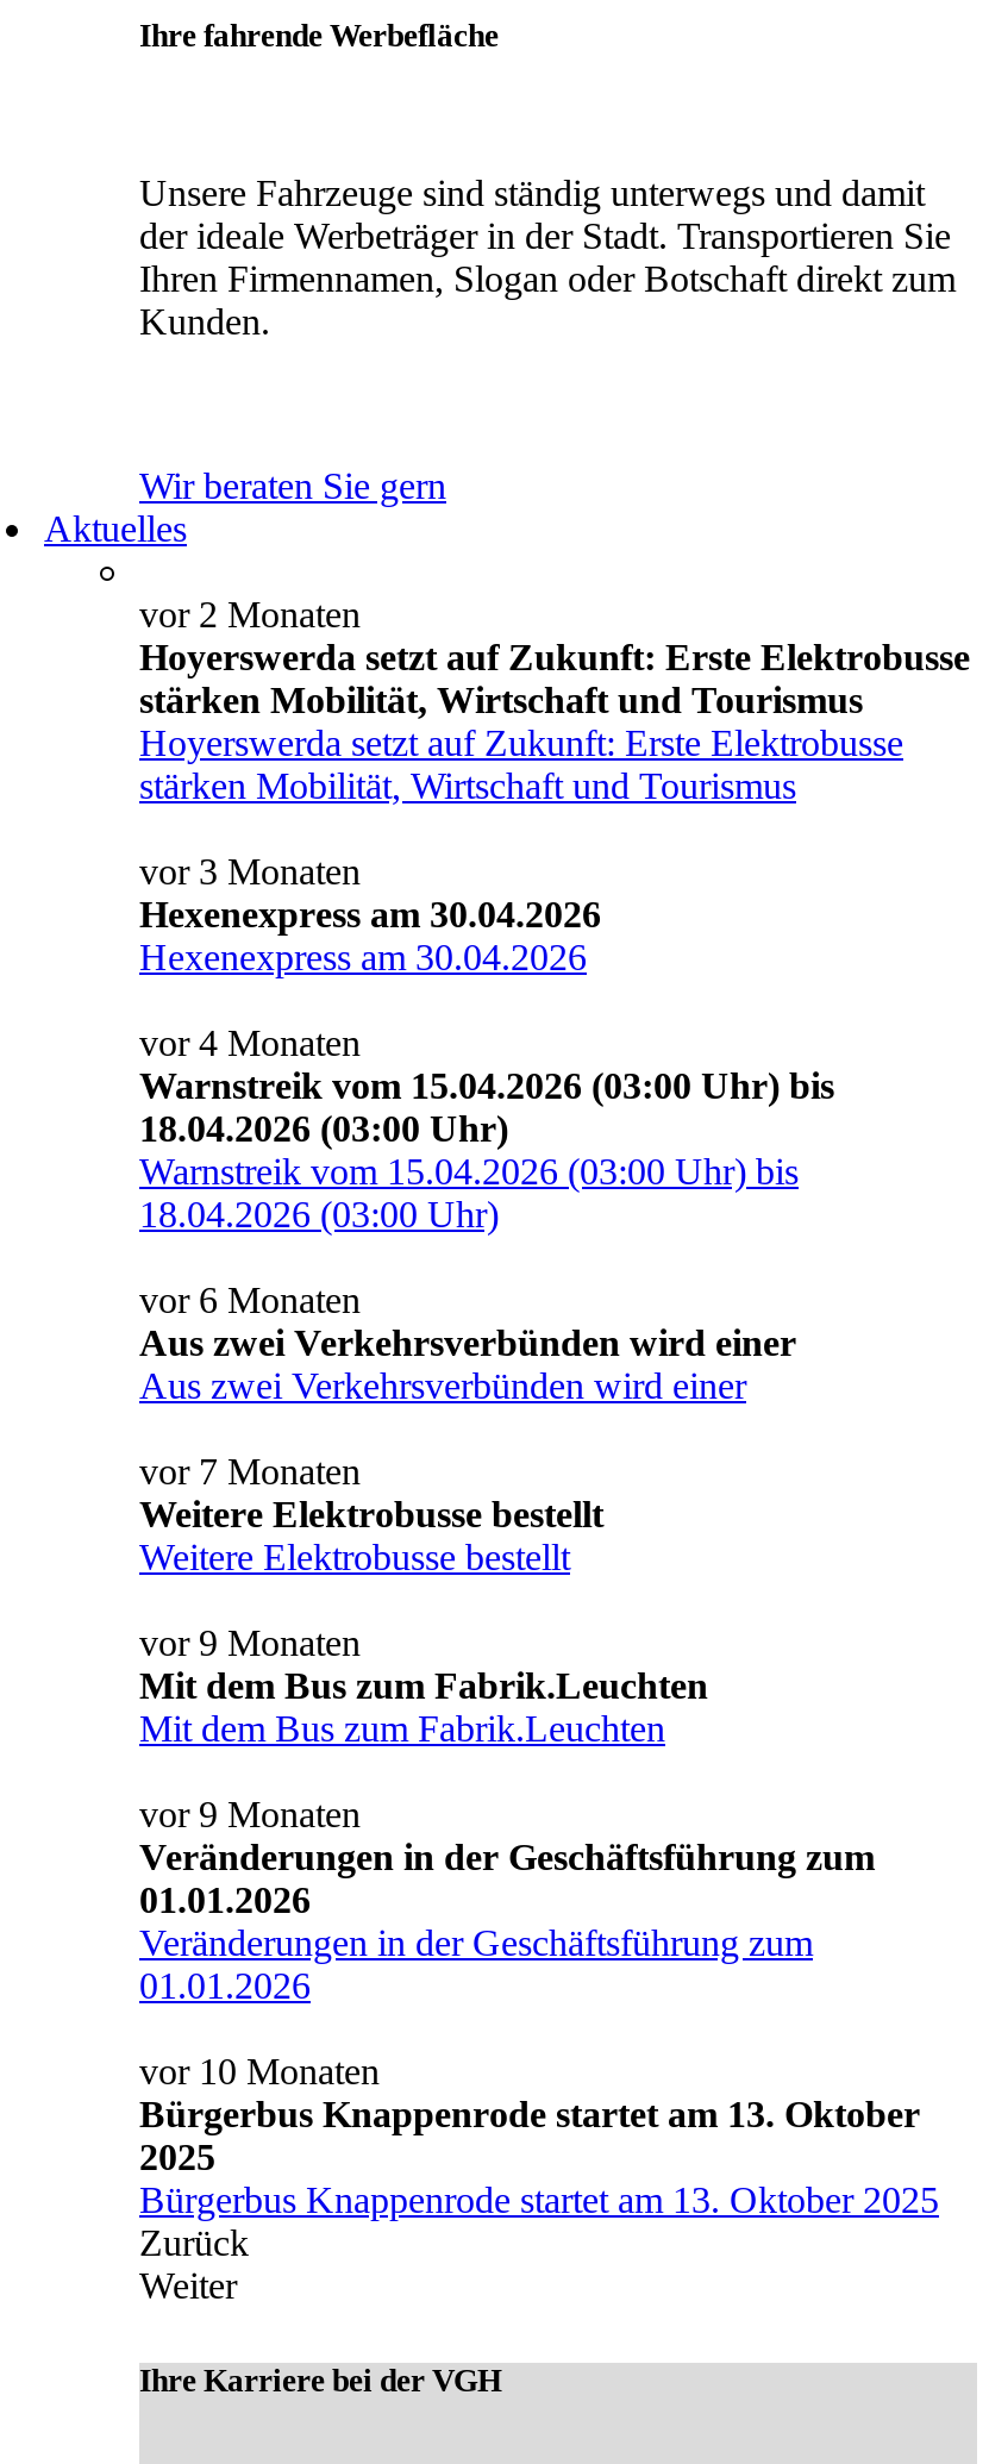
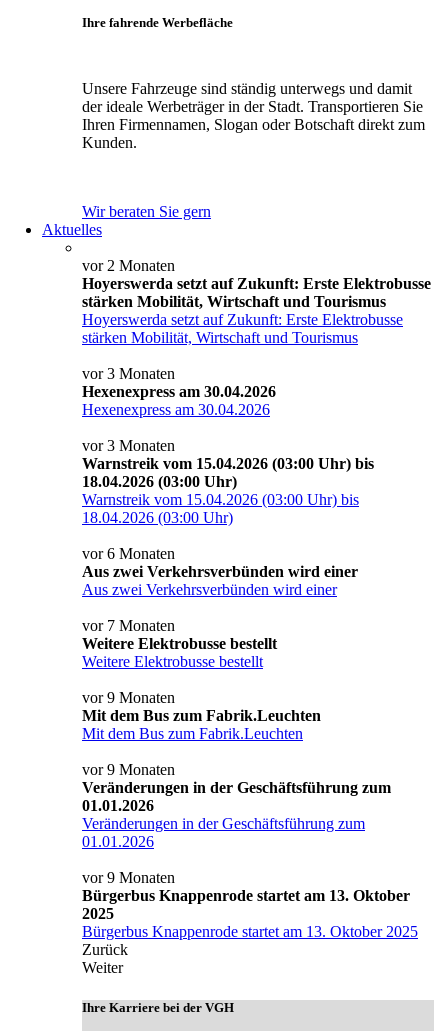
- vor 4 Monaten
+ vor 3 Monaten

- vor 10 Monaten
+ vor 9 Monaten
